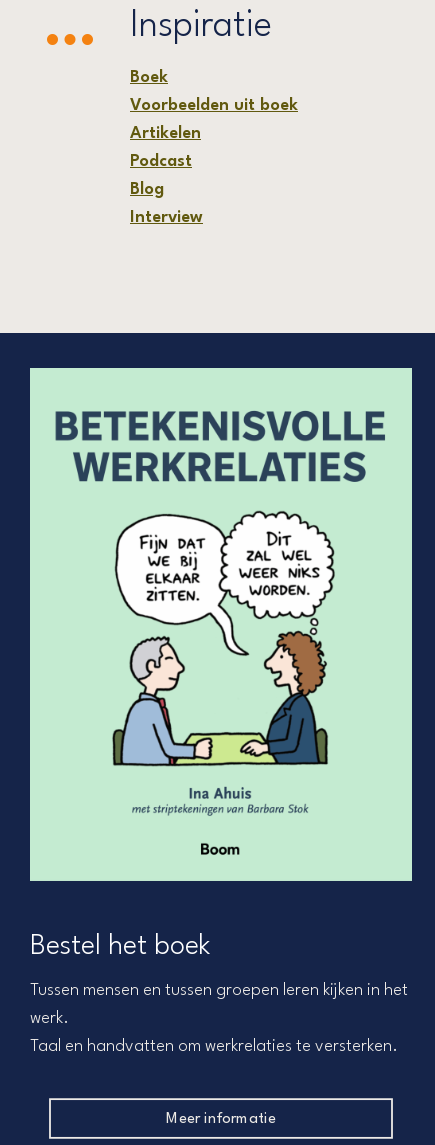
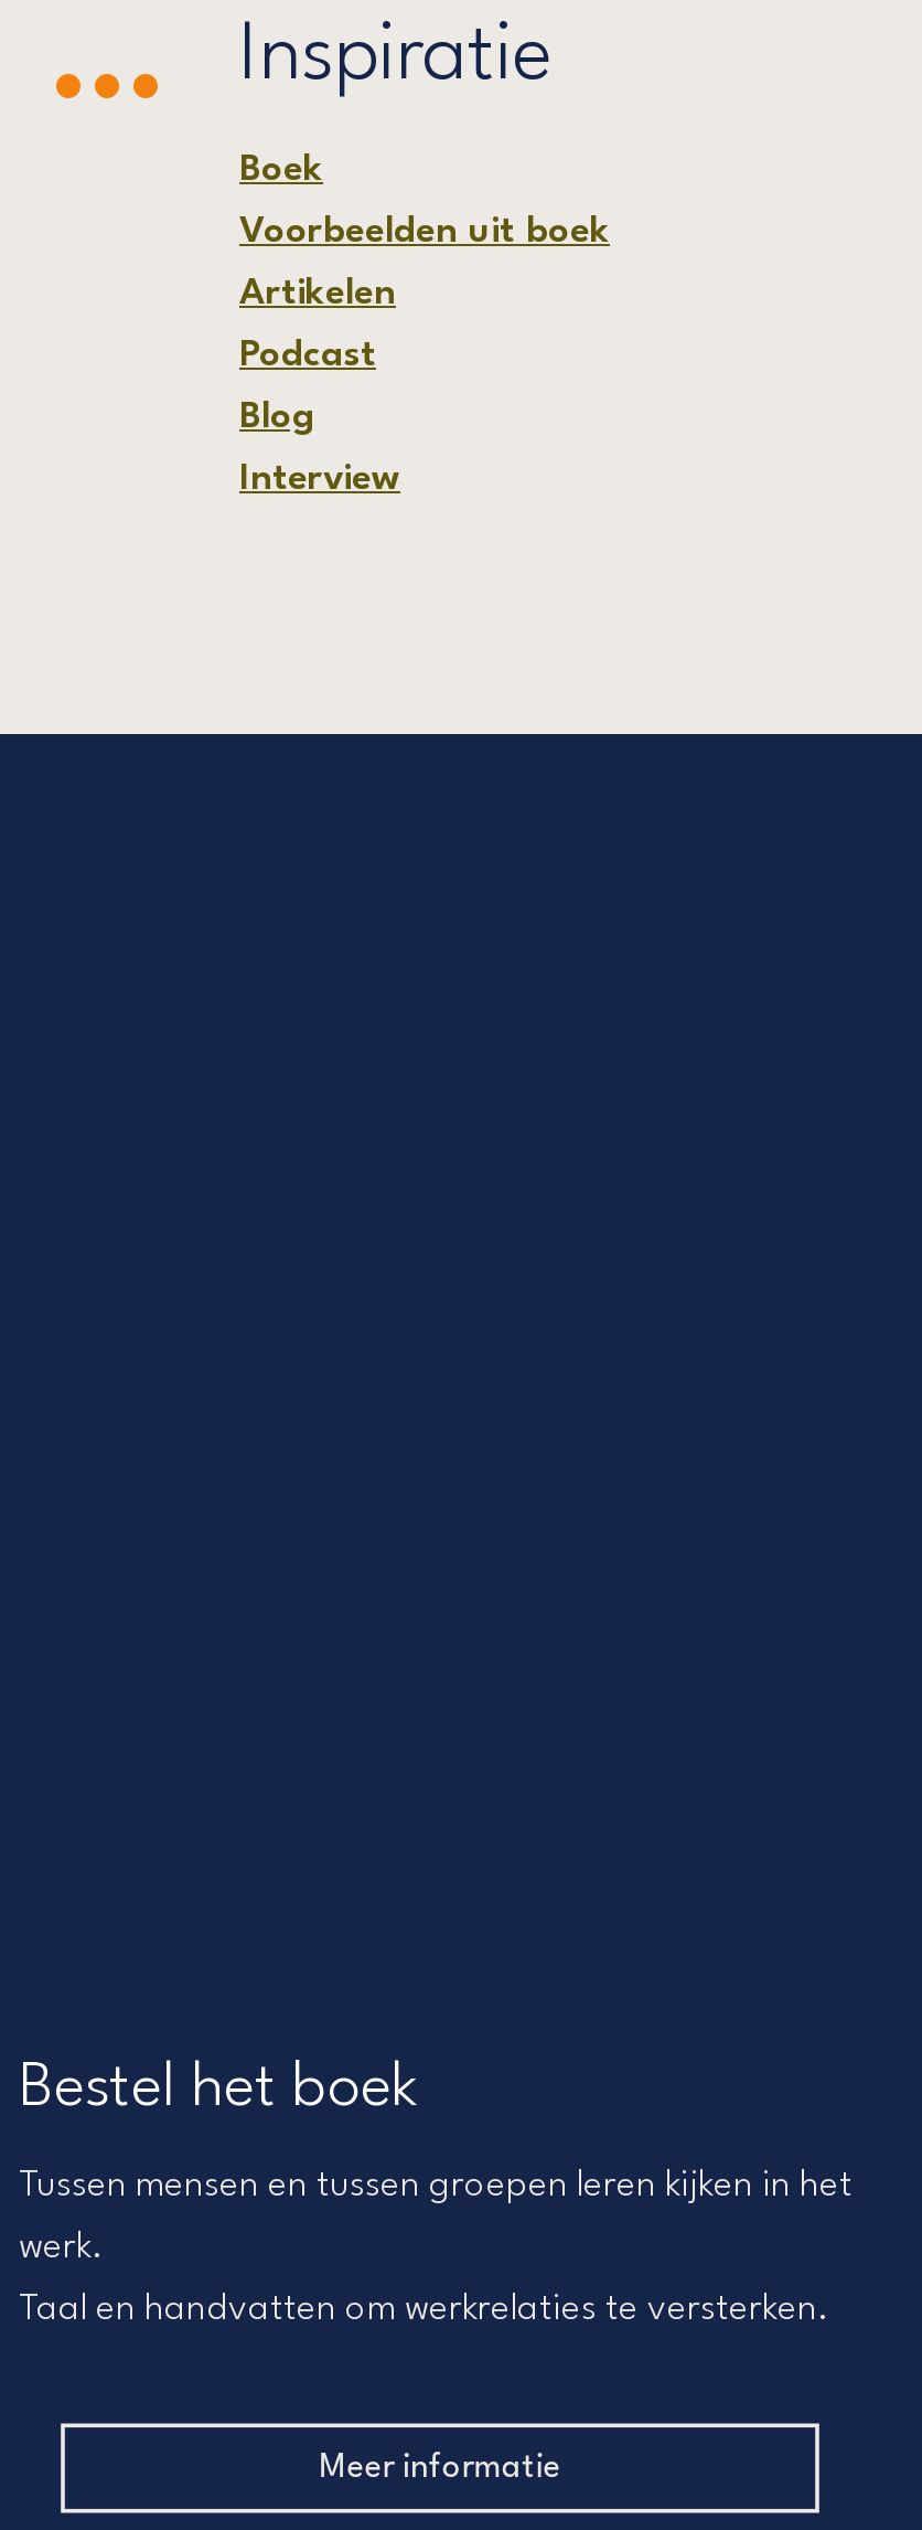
- [image]
